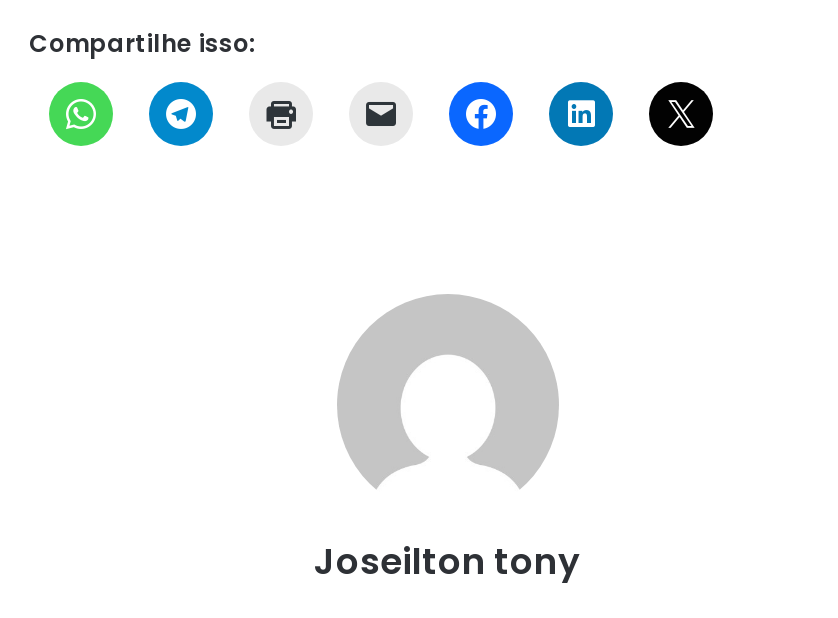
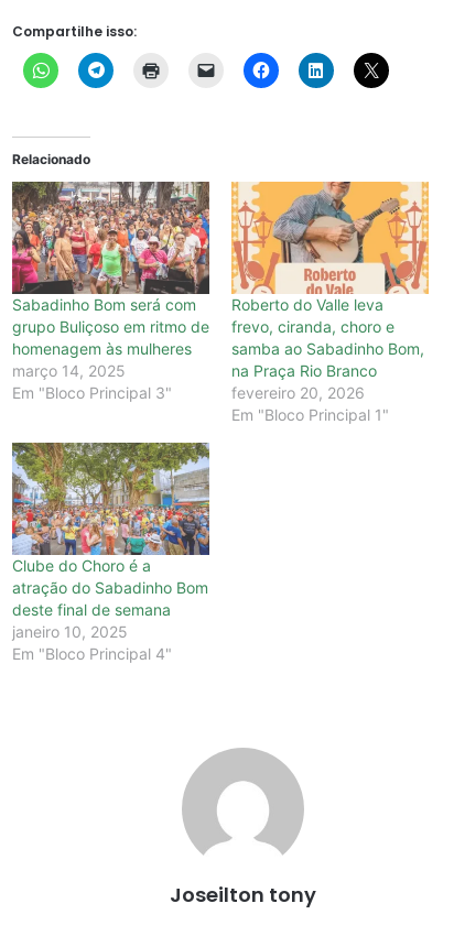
+ [image]
+ Sabadinho Bom será com
+ grupo Buliçoso em ritmo de
+ homenagem às mulheres
+ março 14, 2025
+ Em "Bloco Principal 3"

+ [image]
+ Clube do Choro é a
+ atração do Sabadinho Bom
+ deste final de semana
+ janeiro 10, 2025
+ Em "Bloco Principal 4"

+ Relacionado

+ [image]
+ Roberto do Valle leva
+ frevo, ciranda, choro e
+ samba ao Sabadinho Bom,
+ na Praça Rio Branco
+ fevereiro 20, 2026
+ Em "Bloco Principal 1"
